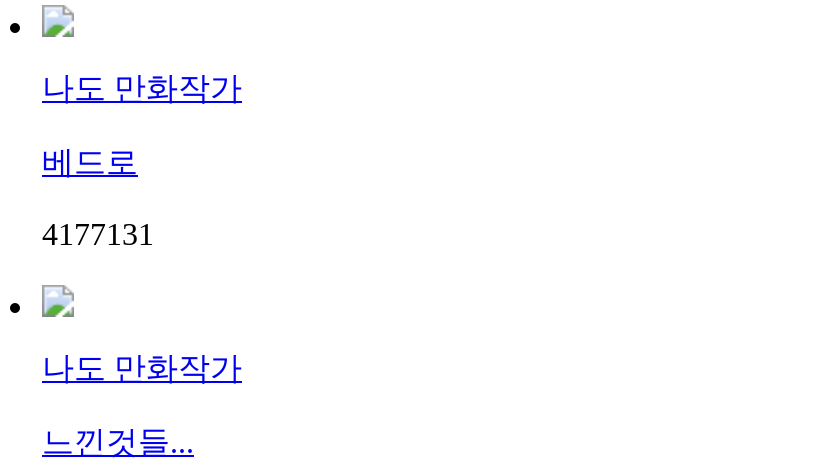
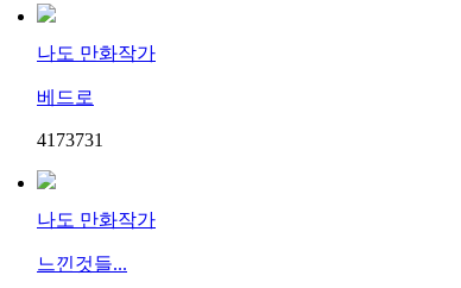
- 41771 31
+ 41737 31
